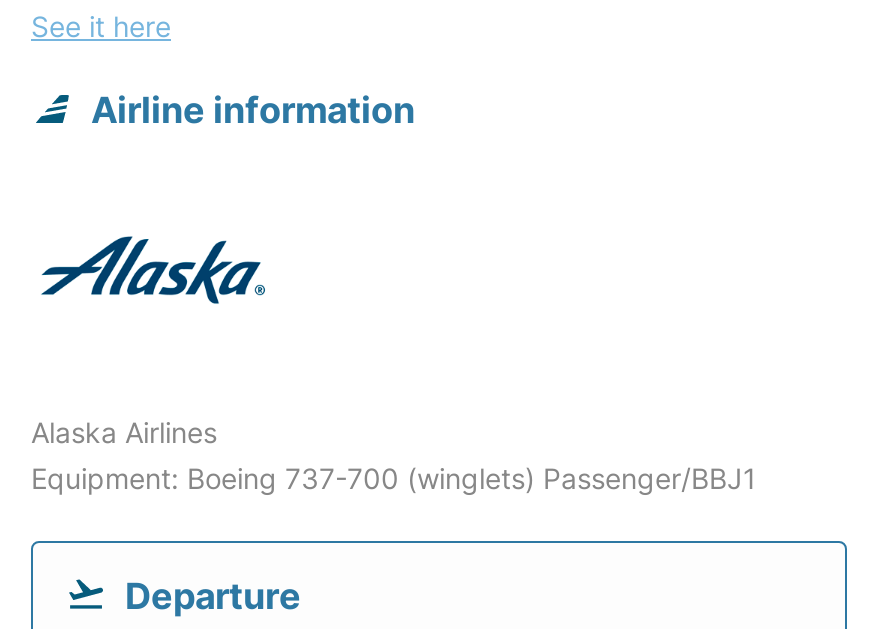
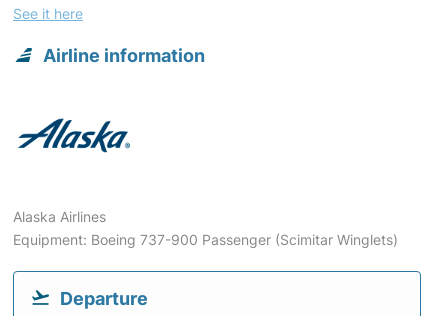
- Equipment: Boeing 737-700 (winglets) Passenger/BBJ1
+ Equipment: Boeing 737-900 Passenger (Scimitar Winglets)
